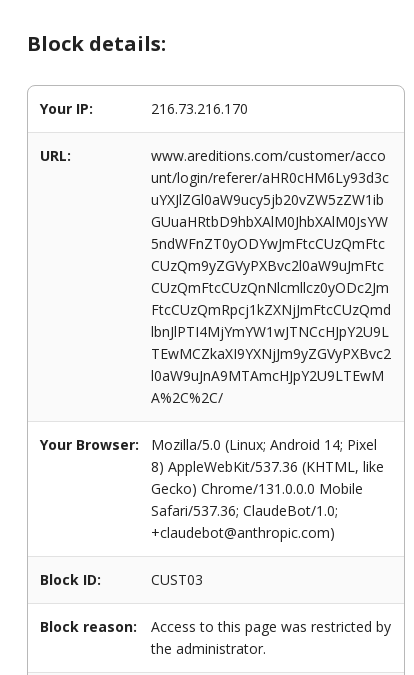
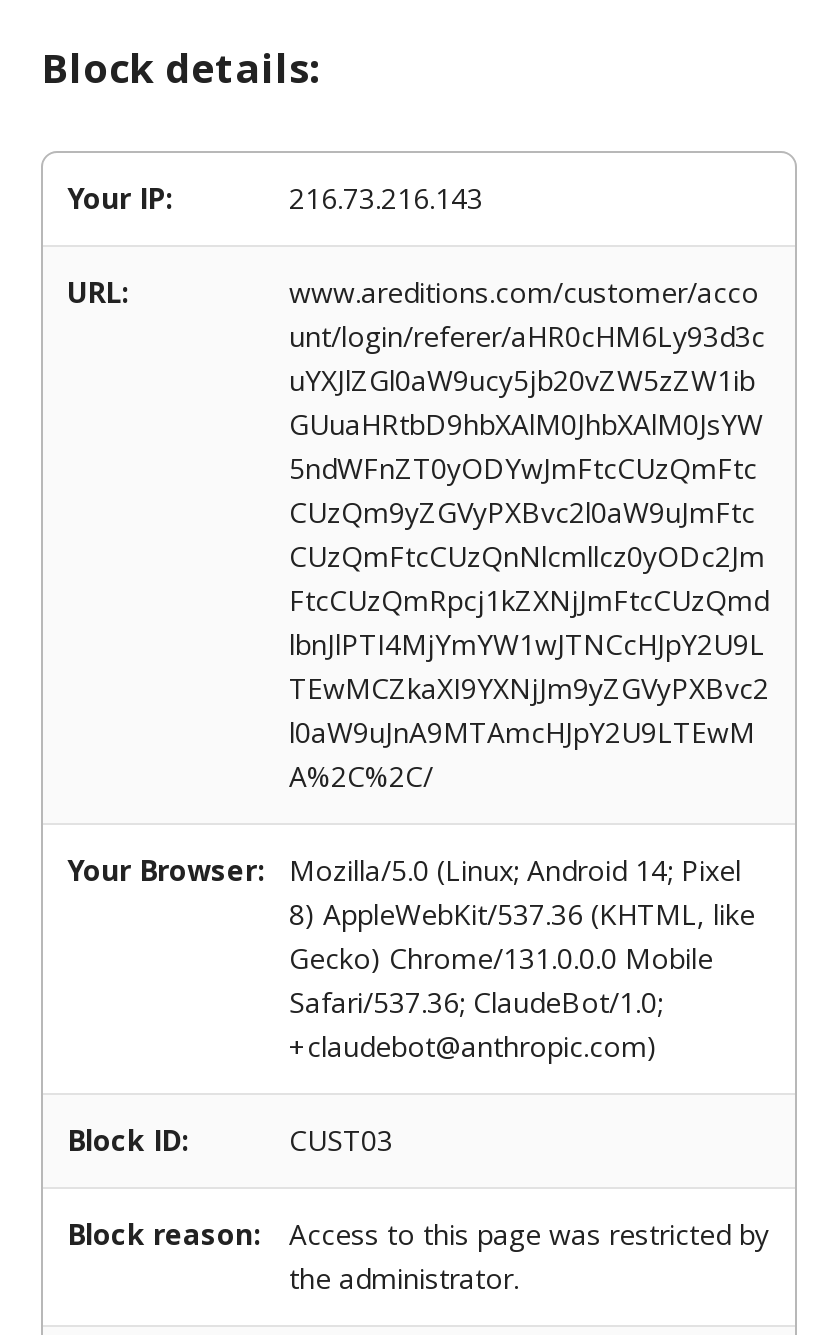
- 216.73.216.170
+ 216.73.216.143
